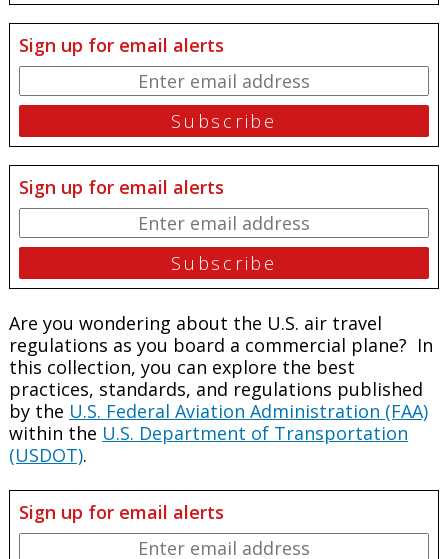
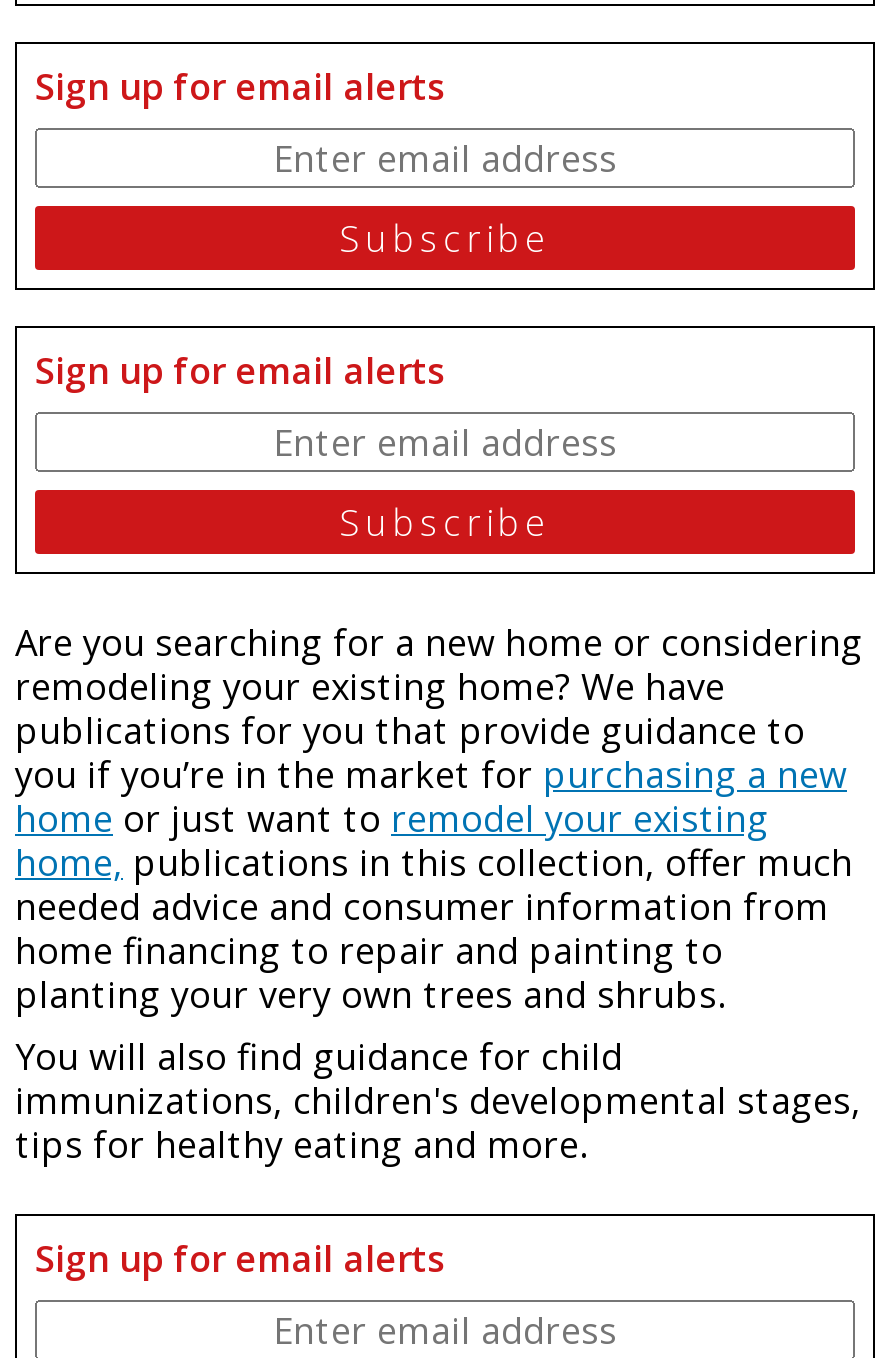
- Are you wondering about the U.S. air travel
- regulations as you board a commercial plane? In
- this collection, you can explore the best
- practices, standards, and regulations published
- by the U.S. Federal Aviation Administration (FAA)
- within theU.S. Department of Transportation
- (USDOT).
+ Are you searching for a new home or considering
+ remodeling your existing home? We have
+ publications for you that provide guidance to
+ you if you’re in the market for purchasing a new
+ home or just want to remodel your existing
+ home, publications in this collection, offer much
+ needed advice and consumer information from
+ home financing to repair and painting to
+ planting your very own trees and shrubs.
+ You will also find guidance for child
+ immunizations, children's developmental stages,
+ tips for healthy eating and more.
